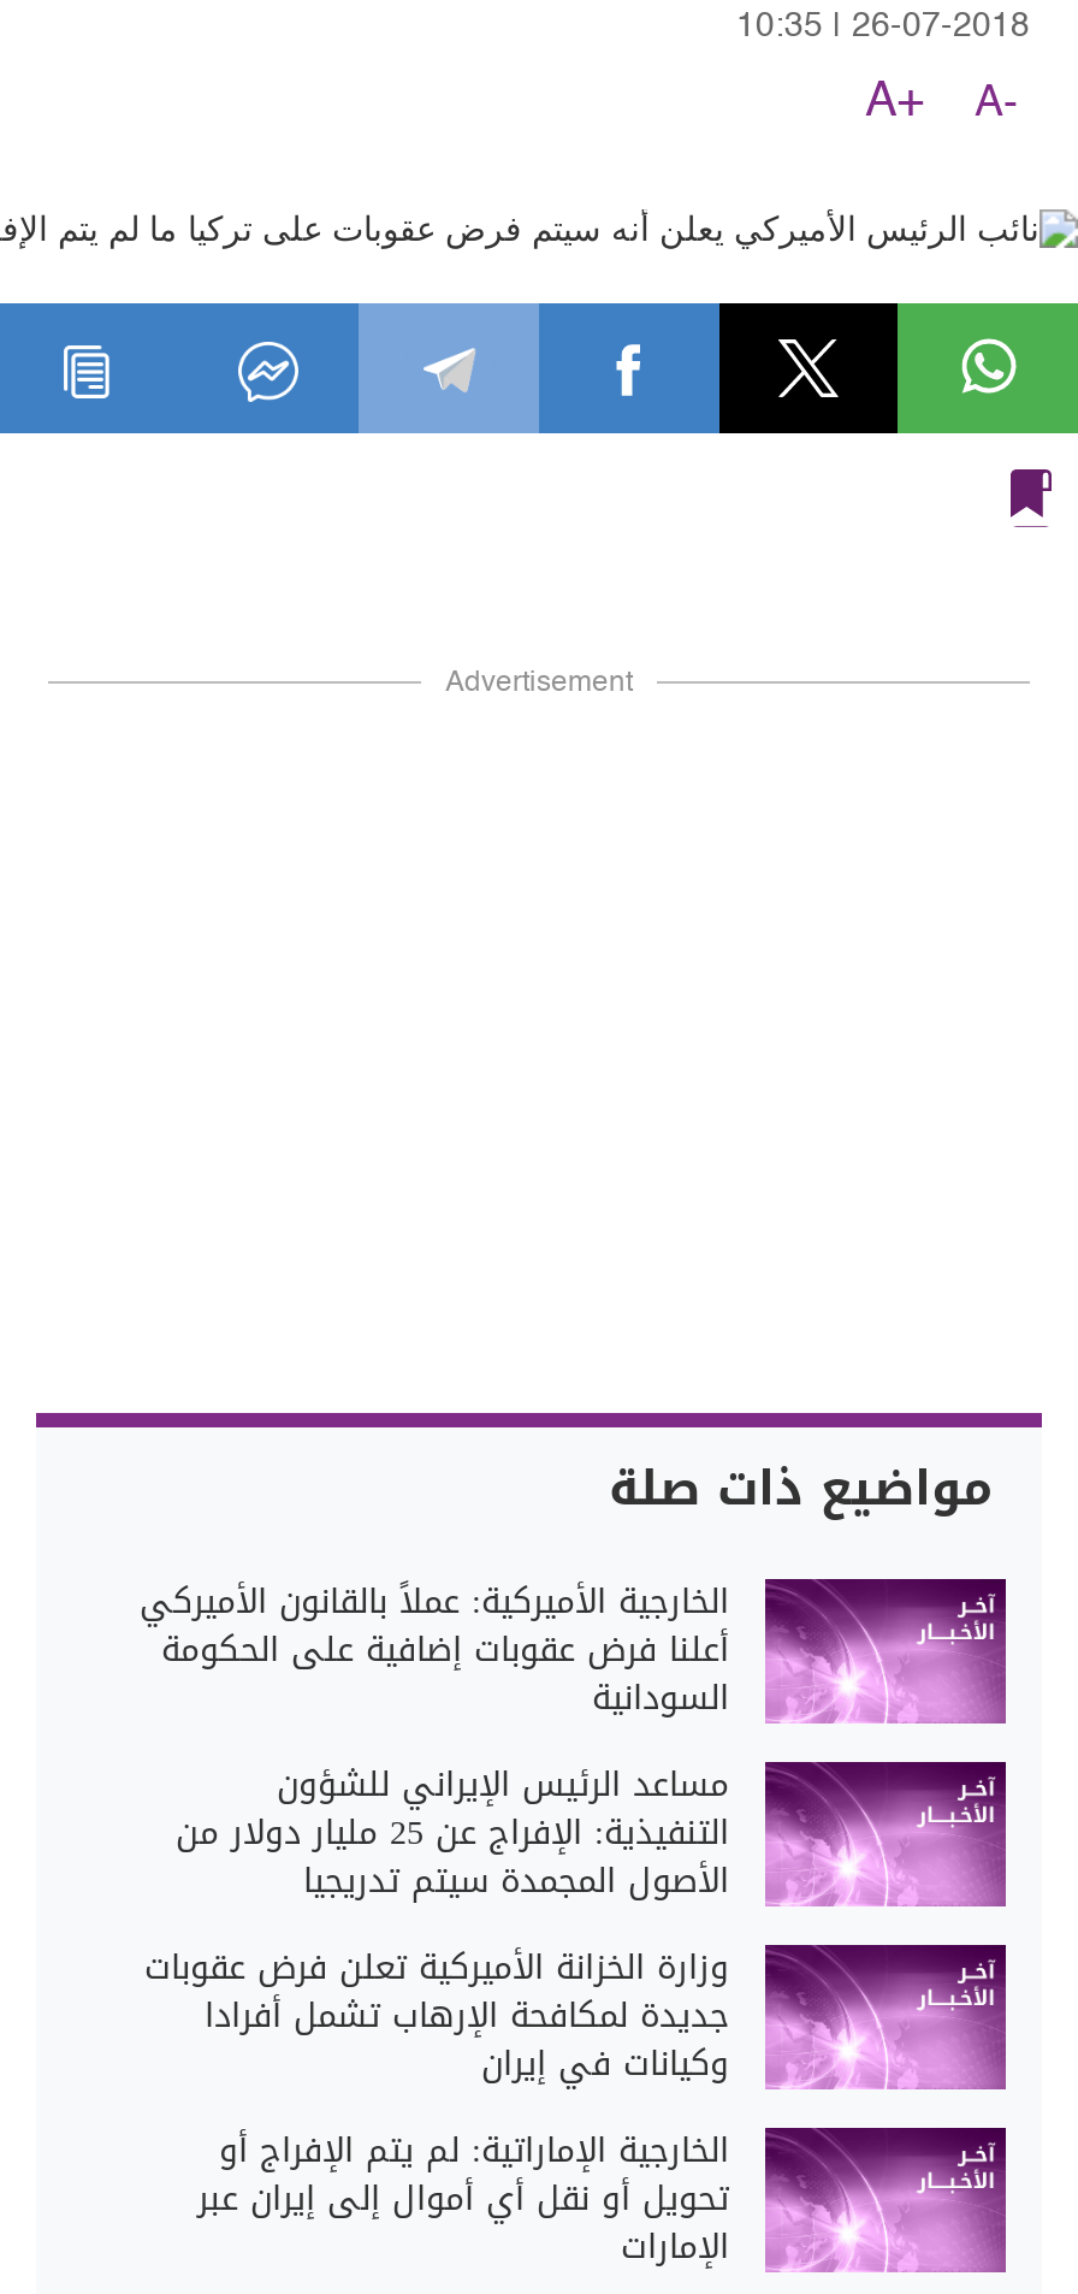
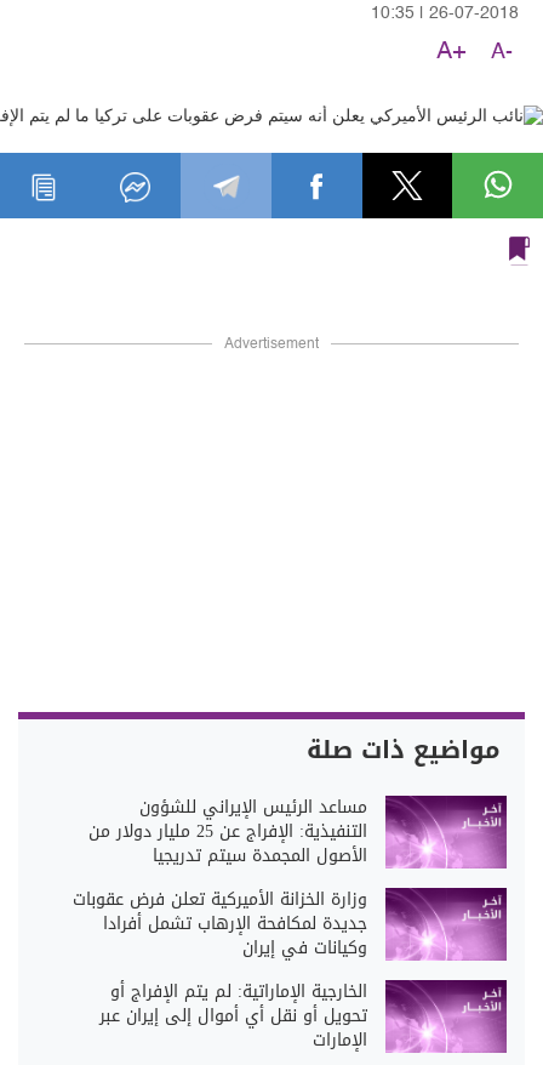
- الخارجية الأميركية: عملاً بالقانون الأميركي
- أعلنا فرض عقوبات إضافية على الحكومة
- السودانية
